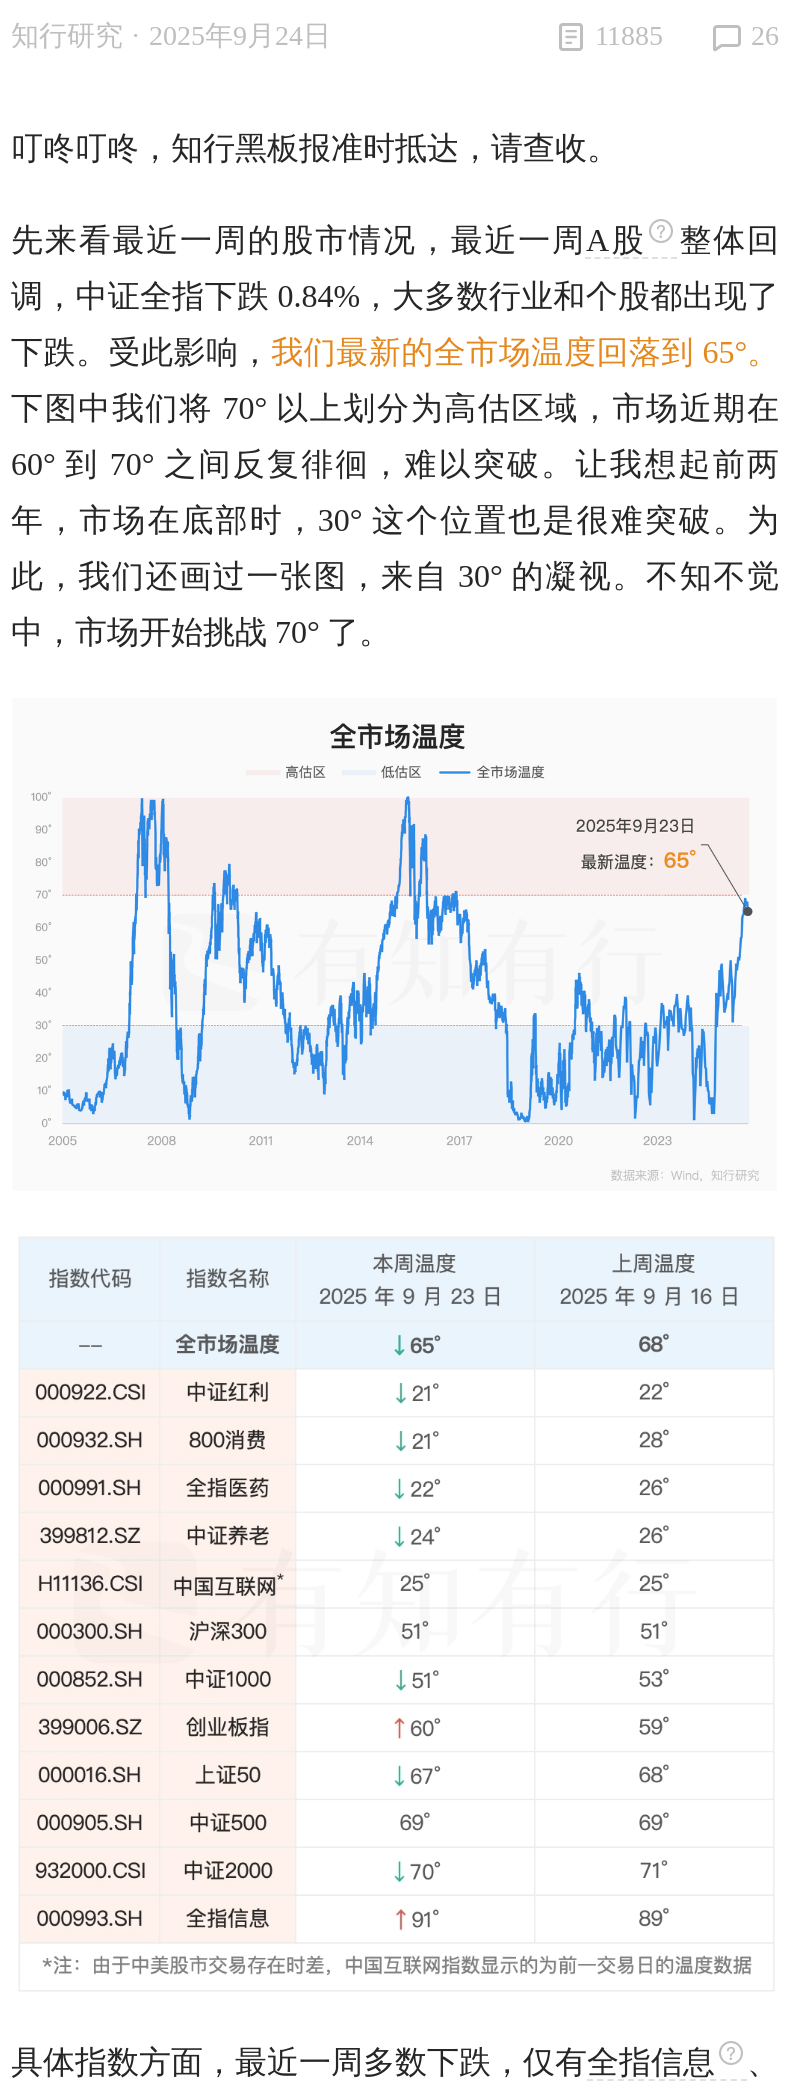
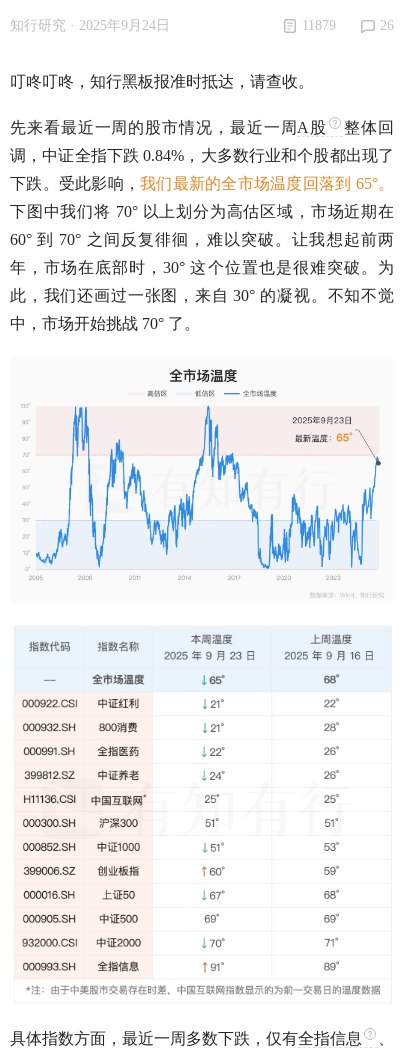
- 11885
+ 11879
